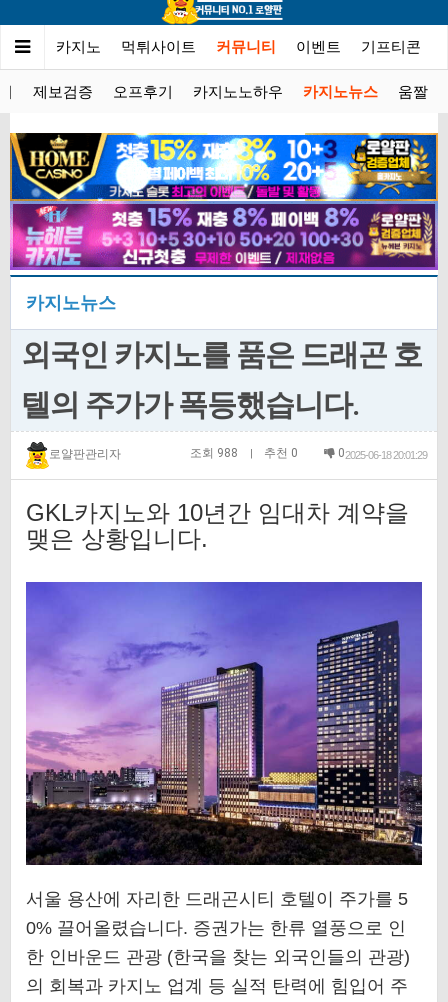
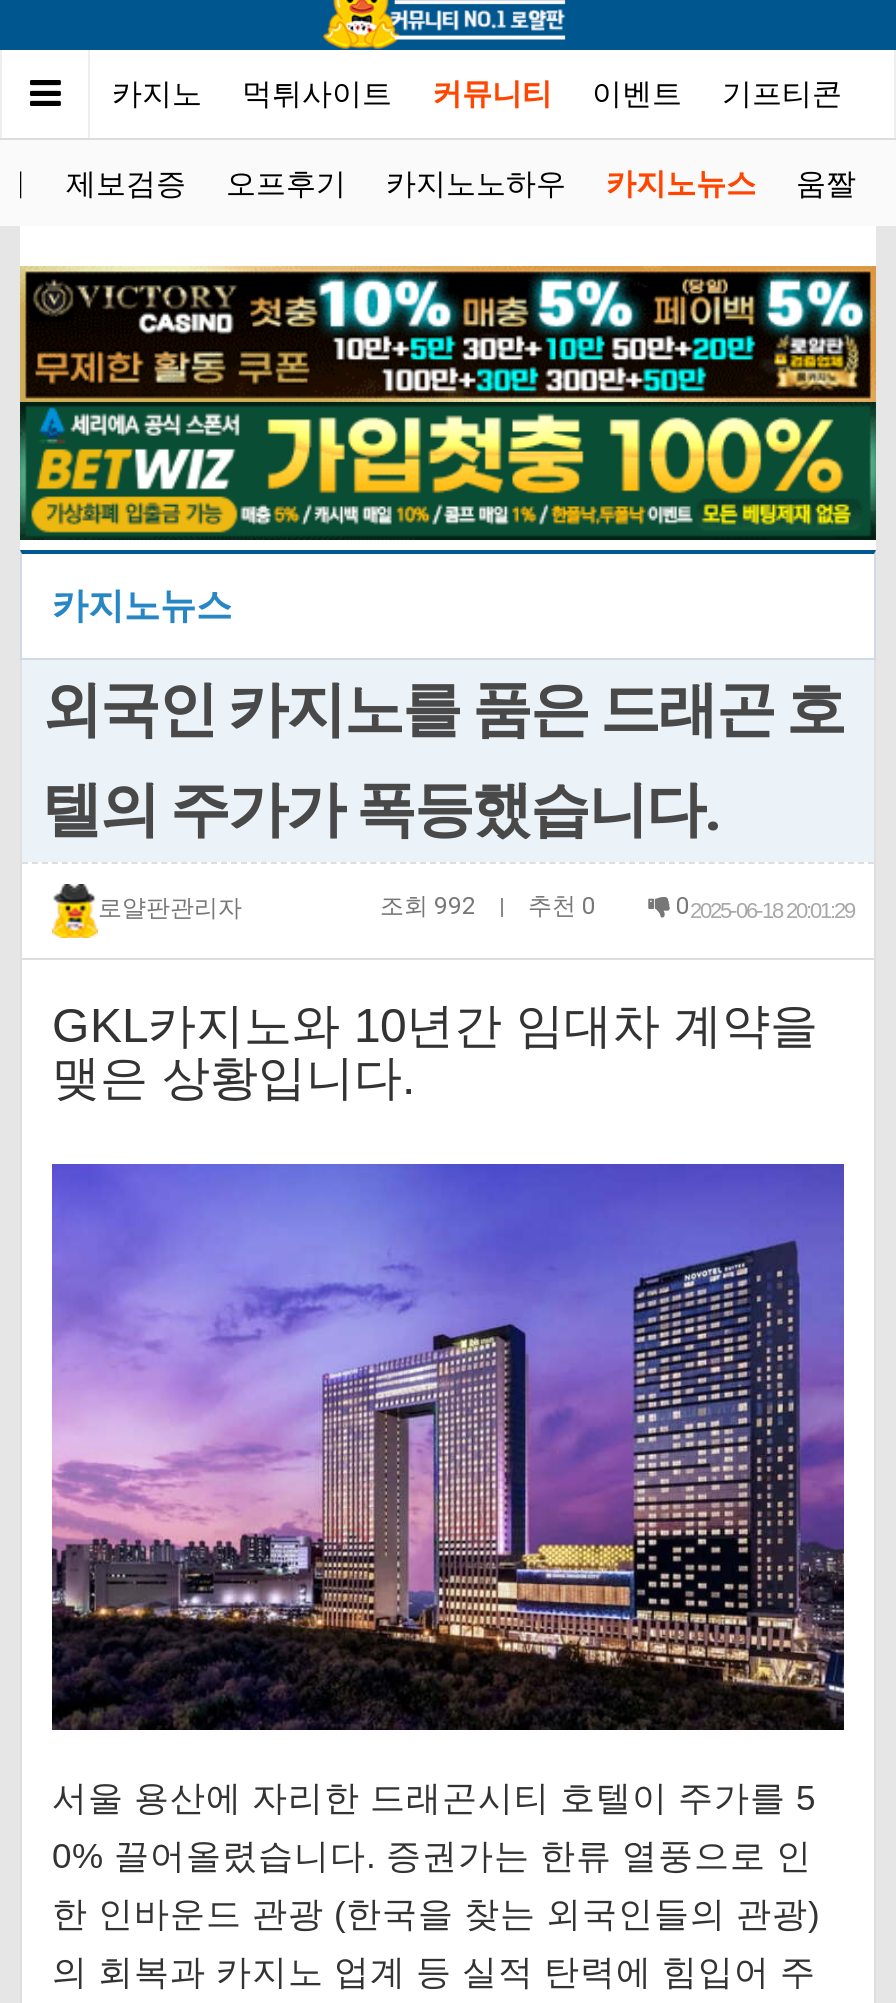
- [image]
+ [image]

- 조회 988
+ 조회 992
